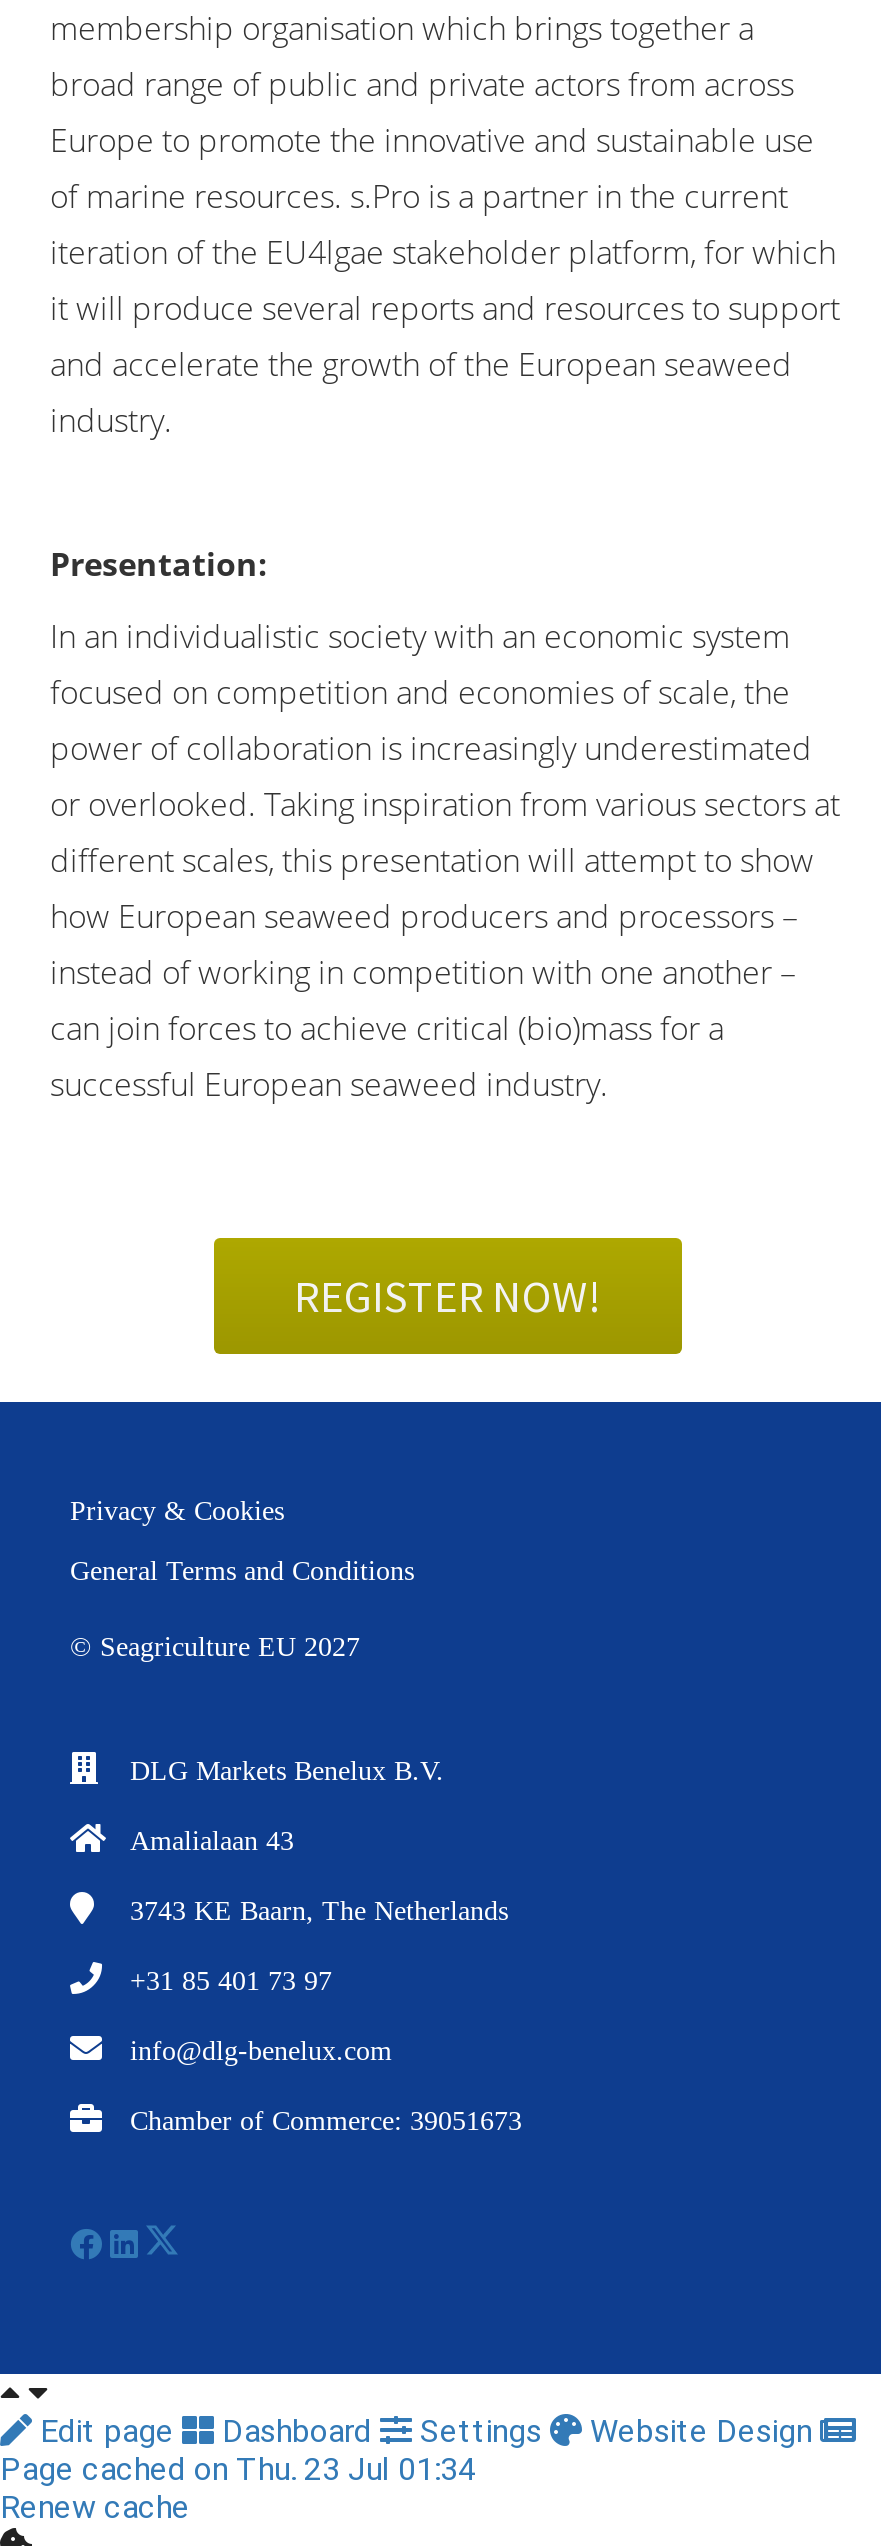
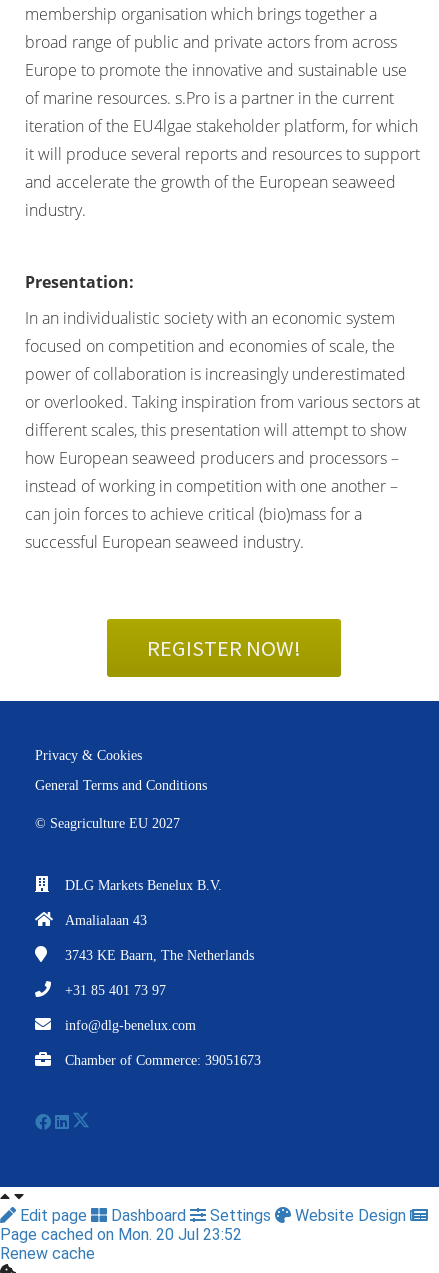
- Page cached on Thu. 23 Jul 01:34
+ Page cached on Mon. 20 Jul 23:52
